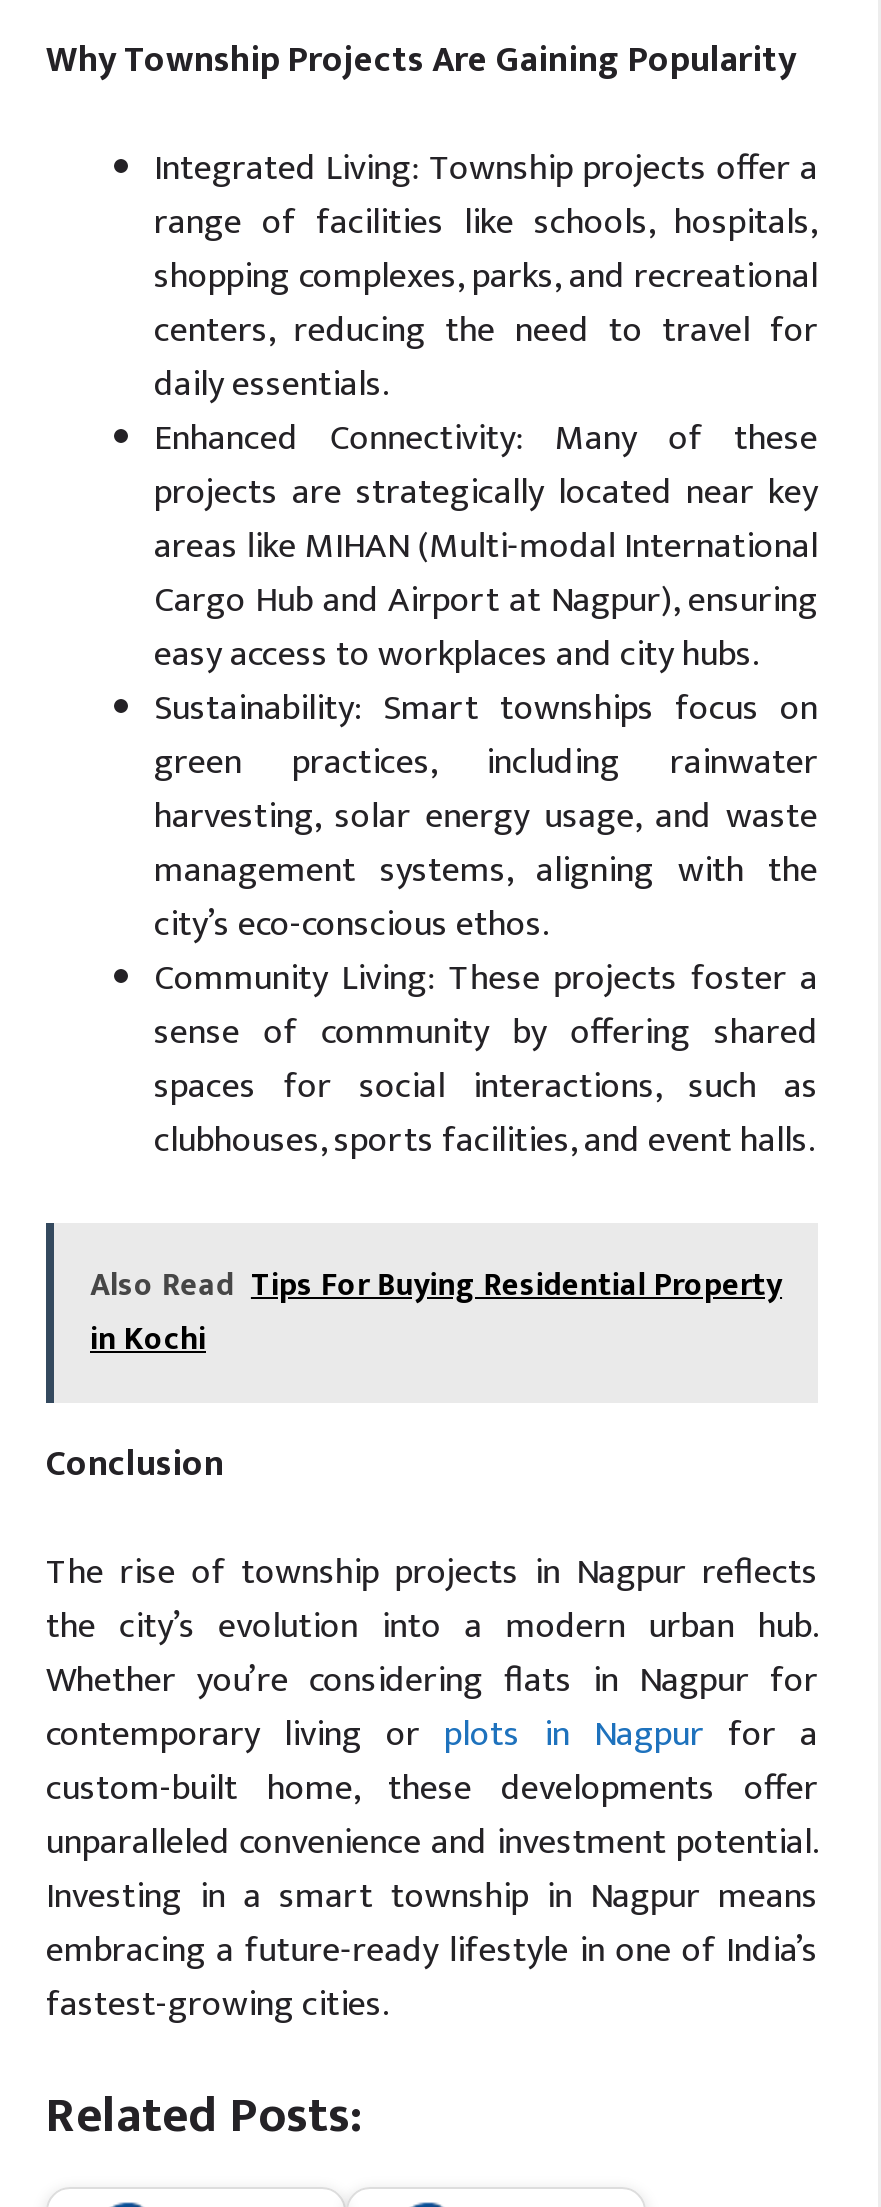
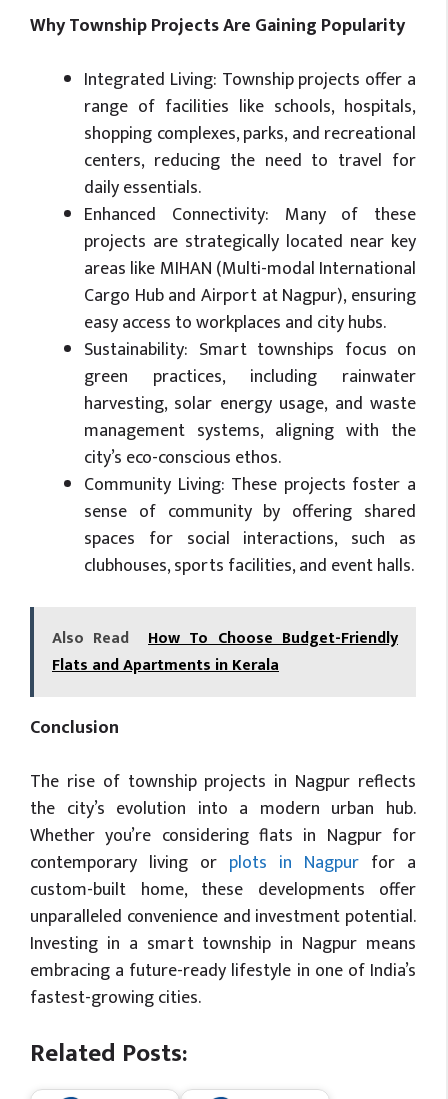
- Also Read Tips For Buying Residential Property
- in Kochi
+ Also Read
+ How To Choose Budget-Friendly
+ Flats and Apartments in Kerala
